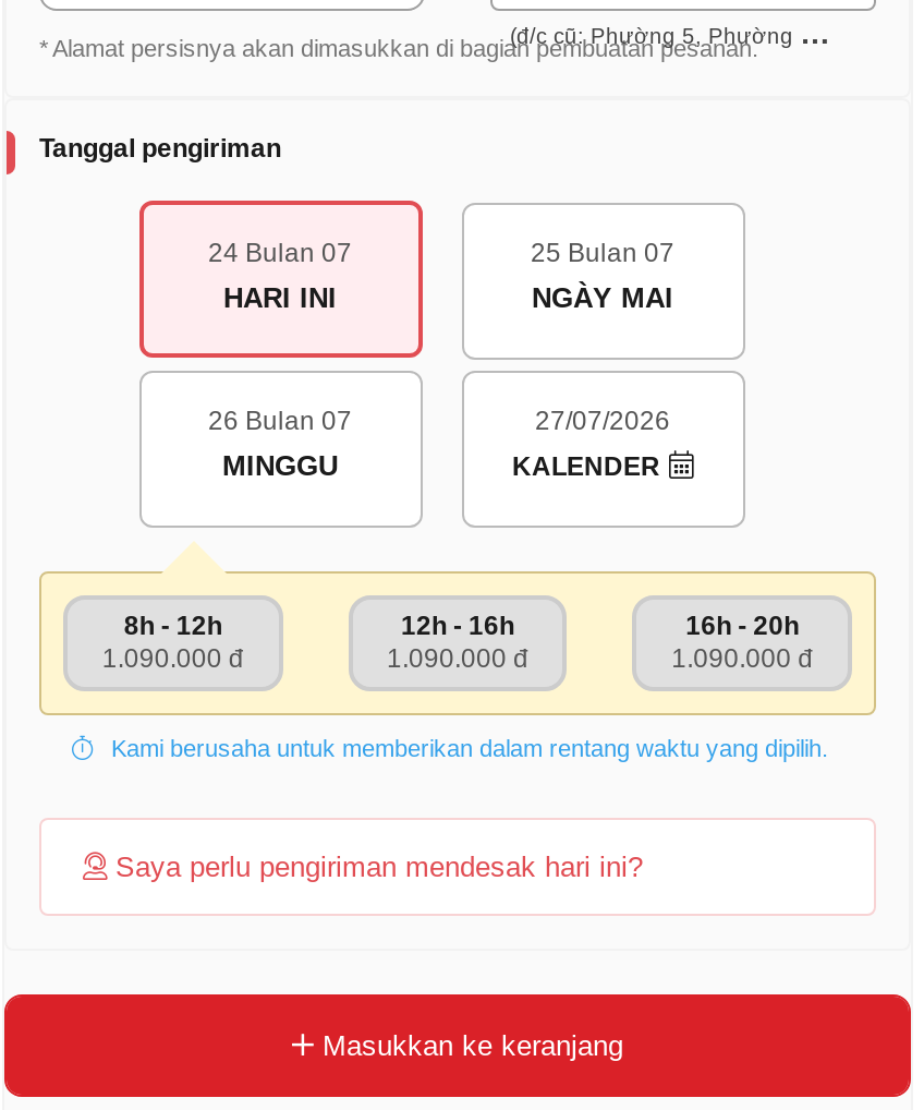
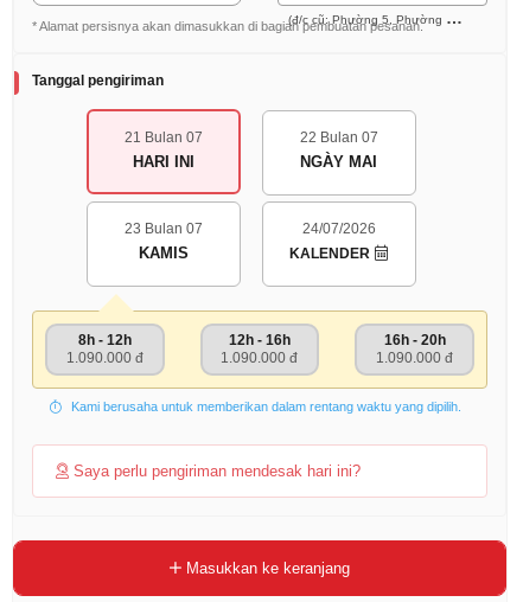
- 24 Bulan 07
+ 21 Bulan 07

- 25 Bulan 07
+ 22 Bulan 07

- 26 Bulan 07
- MINGGU
+ 23 Bulan 07
+ KAMIS

- 27/07/2026
+ 24/07/2026
